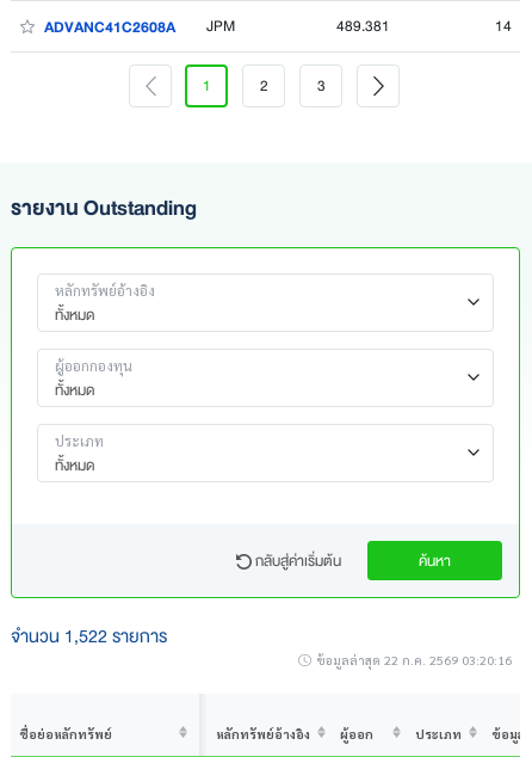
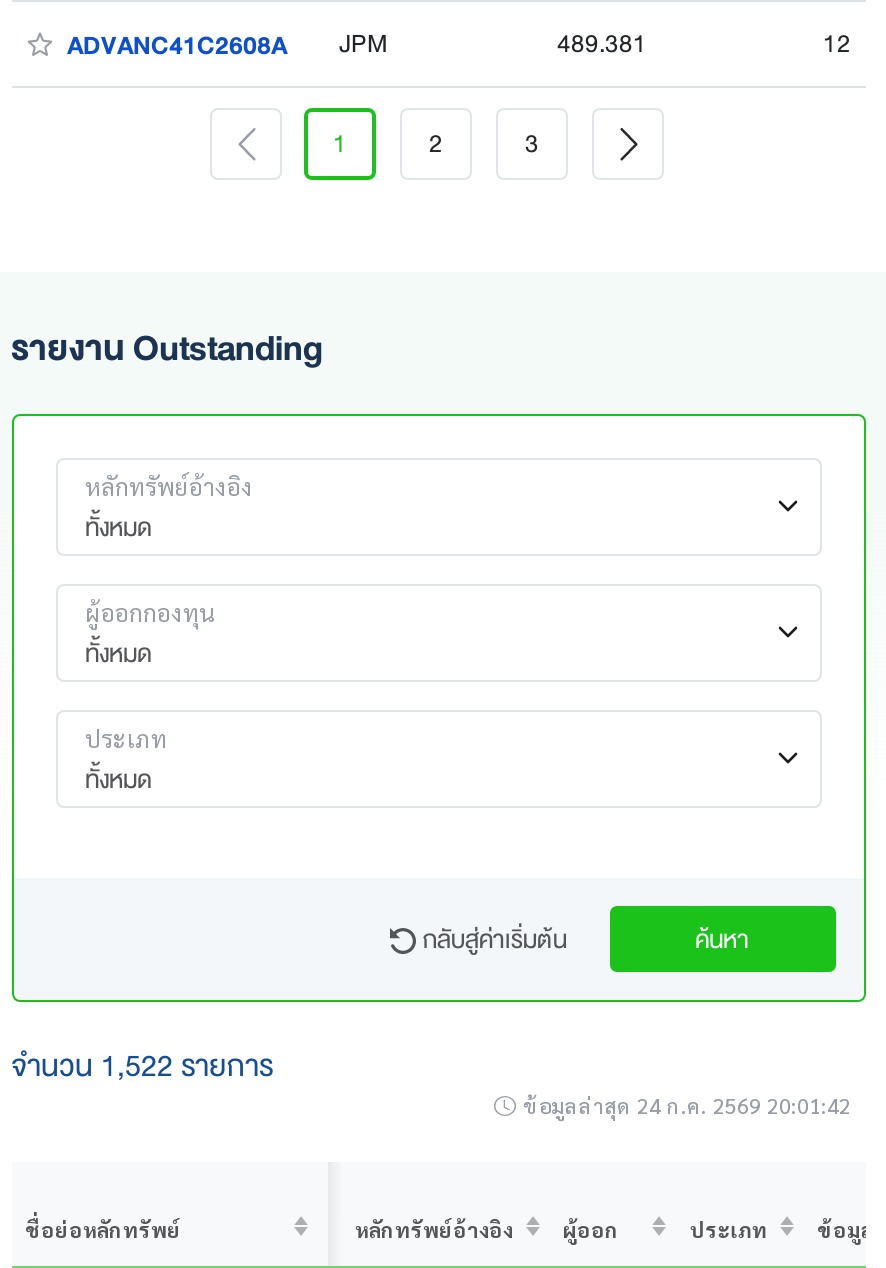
- 14
+ 12

- ข้อมูลล่าสุด 22 ก.ค. 2569 03:20:16
+ ข้อมูลล่าสุด 24 ก.ค. 2569 20:01:42
